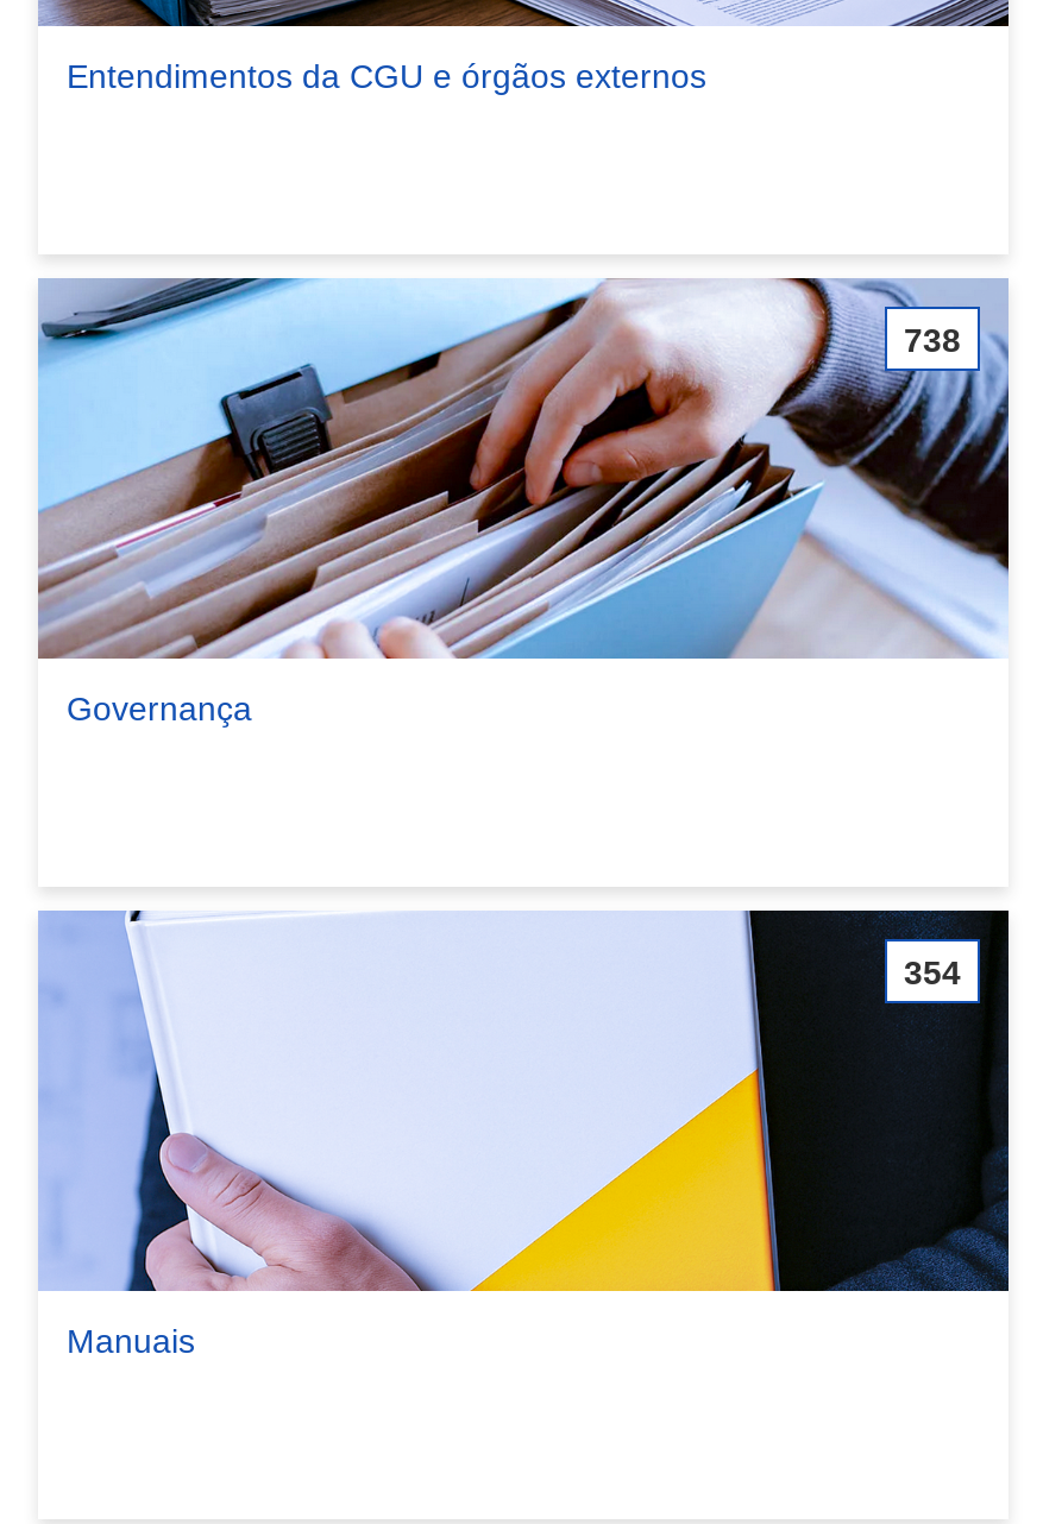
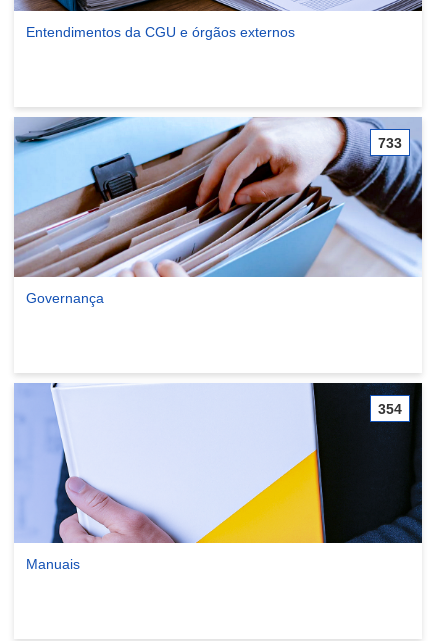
- 738
+ 733
